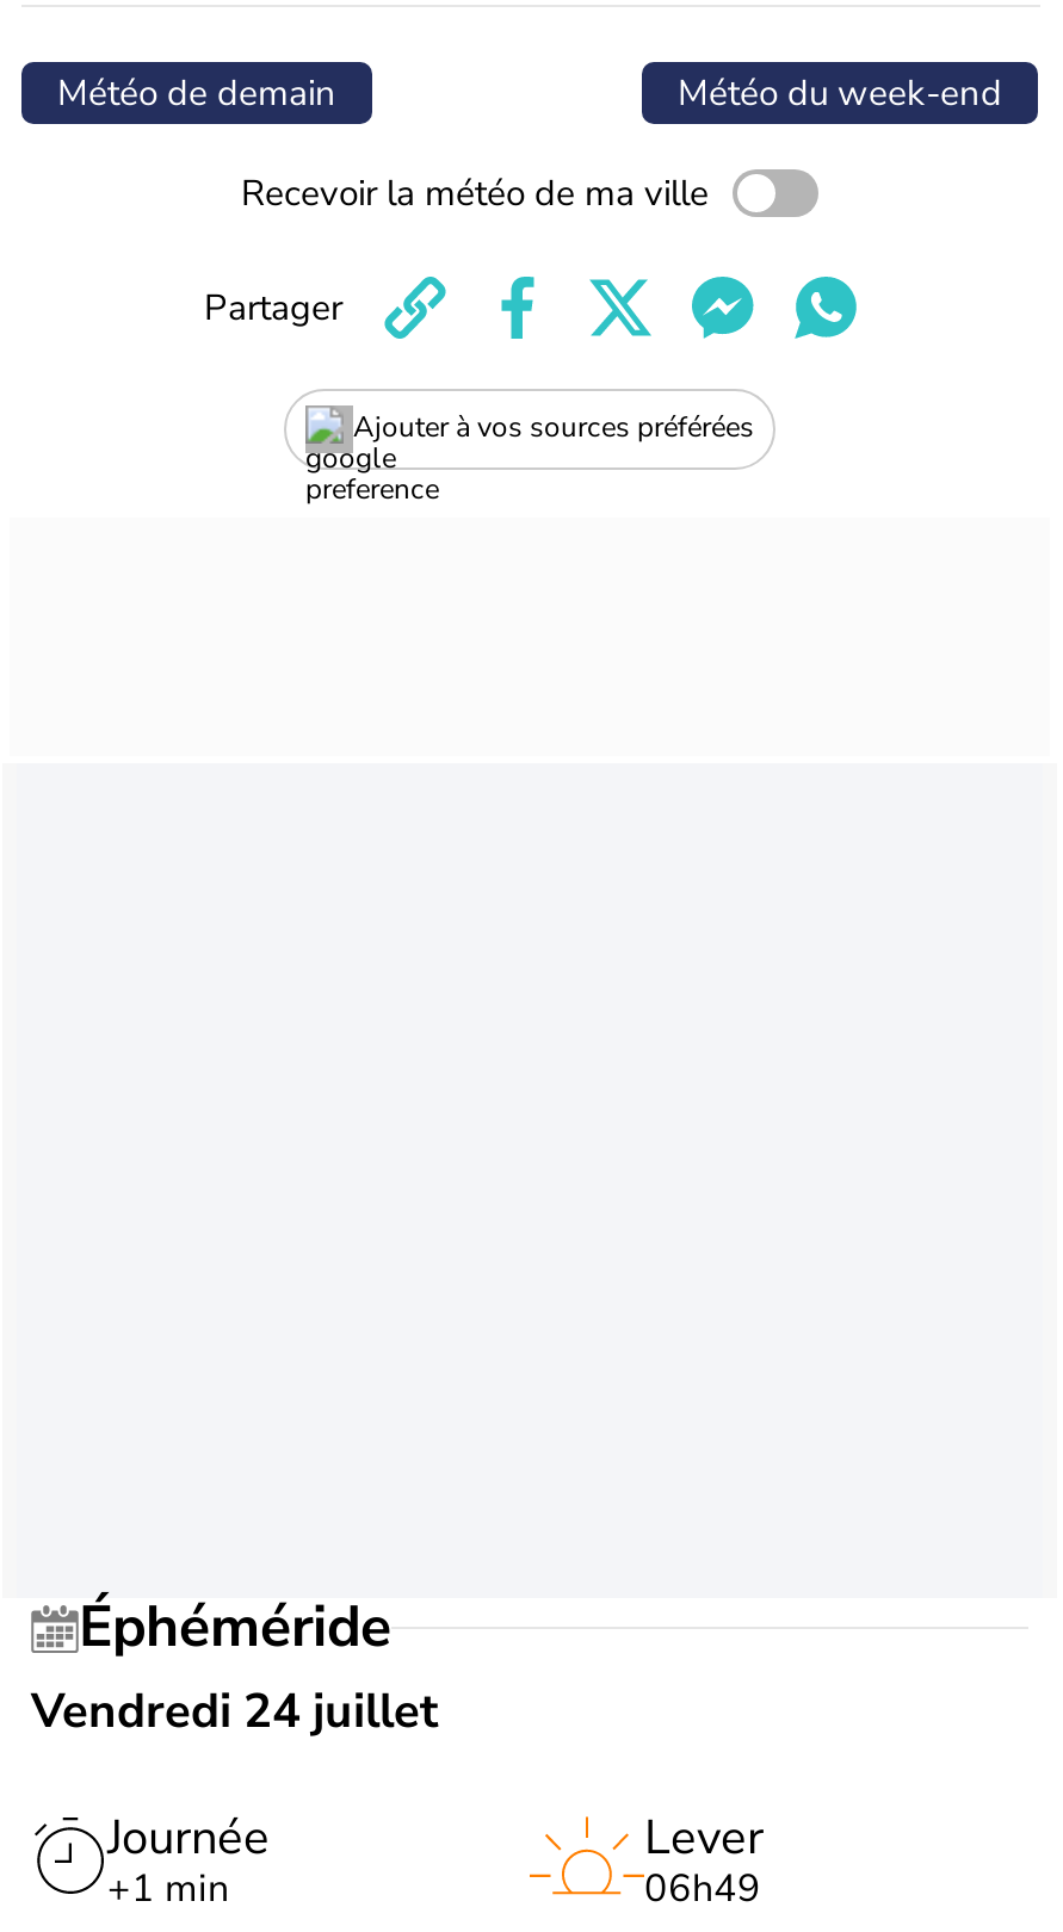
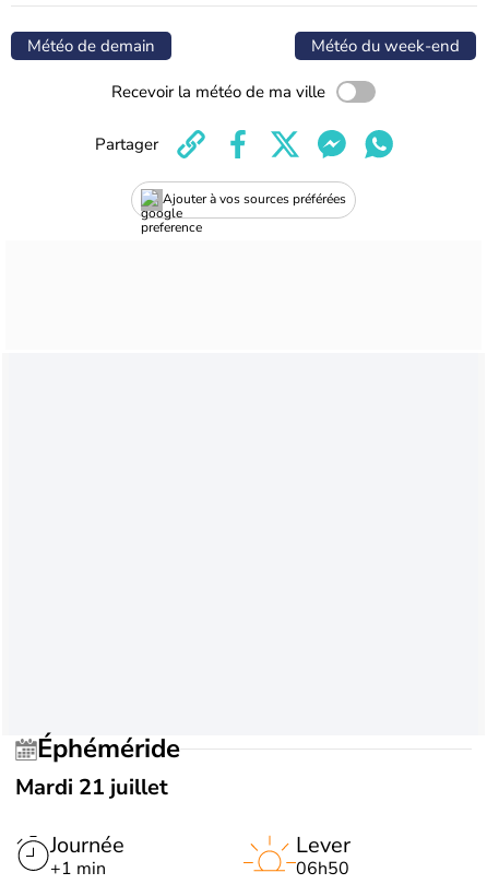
- Vendredi 24 juillet
+ Mardi 21 juillet

- 06h49
+ 06h50
